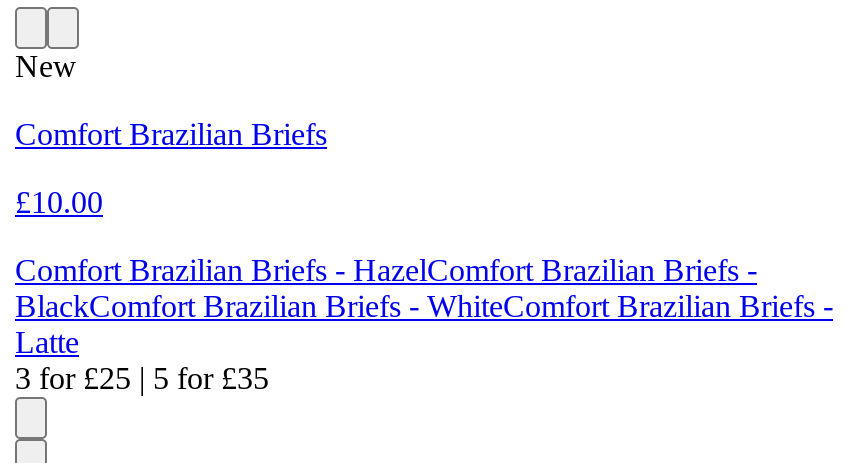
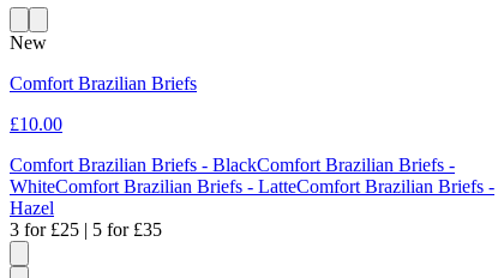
- Comfort Brazilian Briefs - HazelComfort Brazilian Briefs -
- BlackComfort Brazilian Briefs - WhiteComfort Brazilian Briefs -
- Latte
+ Comfort Brazilian Briefs - BlackComfort Brazilian Briefs -
+ WhiteComfort Brazilian Briefs - LatteComfort Brazilian Briefs -
+ Hazel
